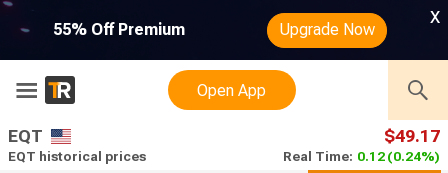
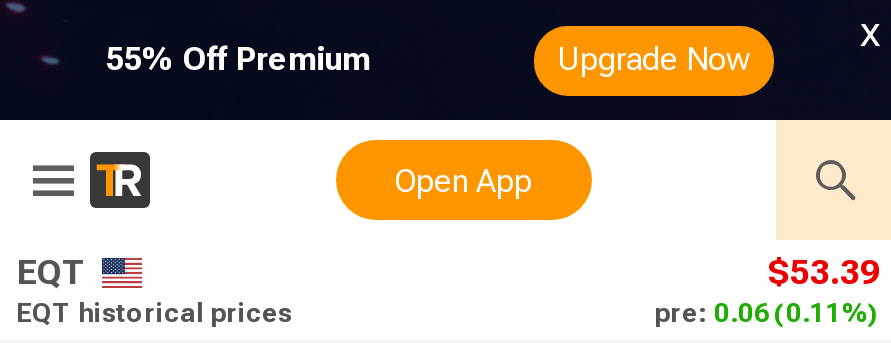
- $49.17
- Real Time: 0.12 (0.24%)
+ $53.39
+ pre: 0.06 (0.11%)
